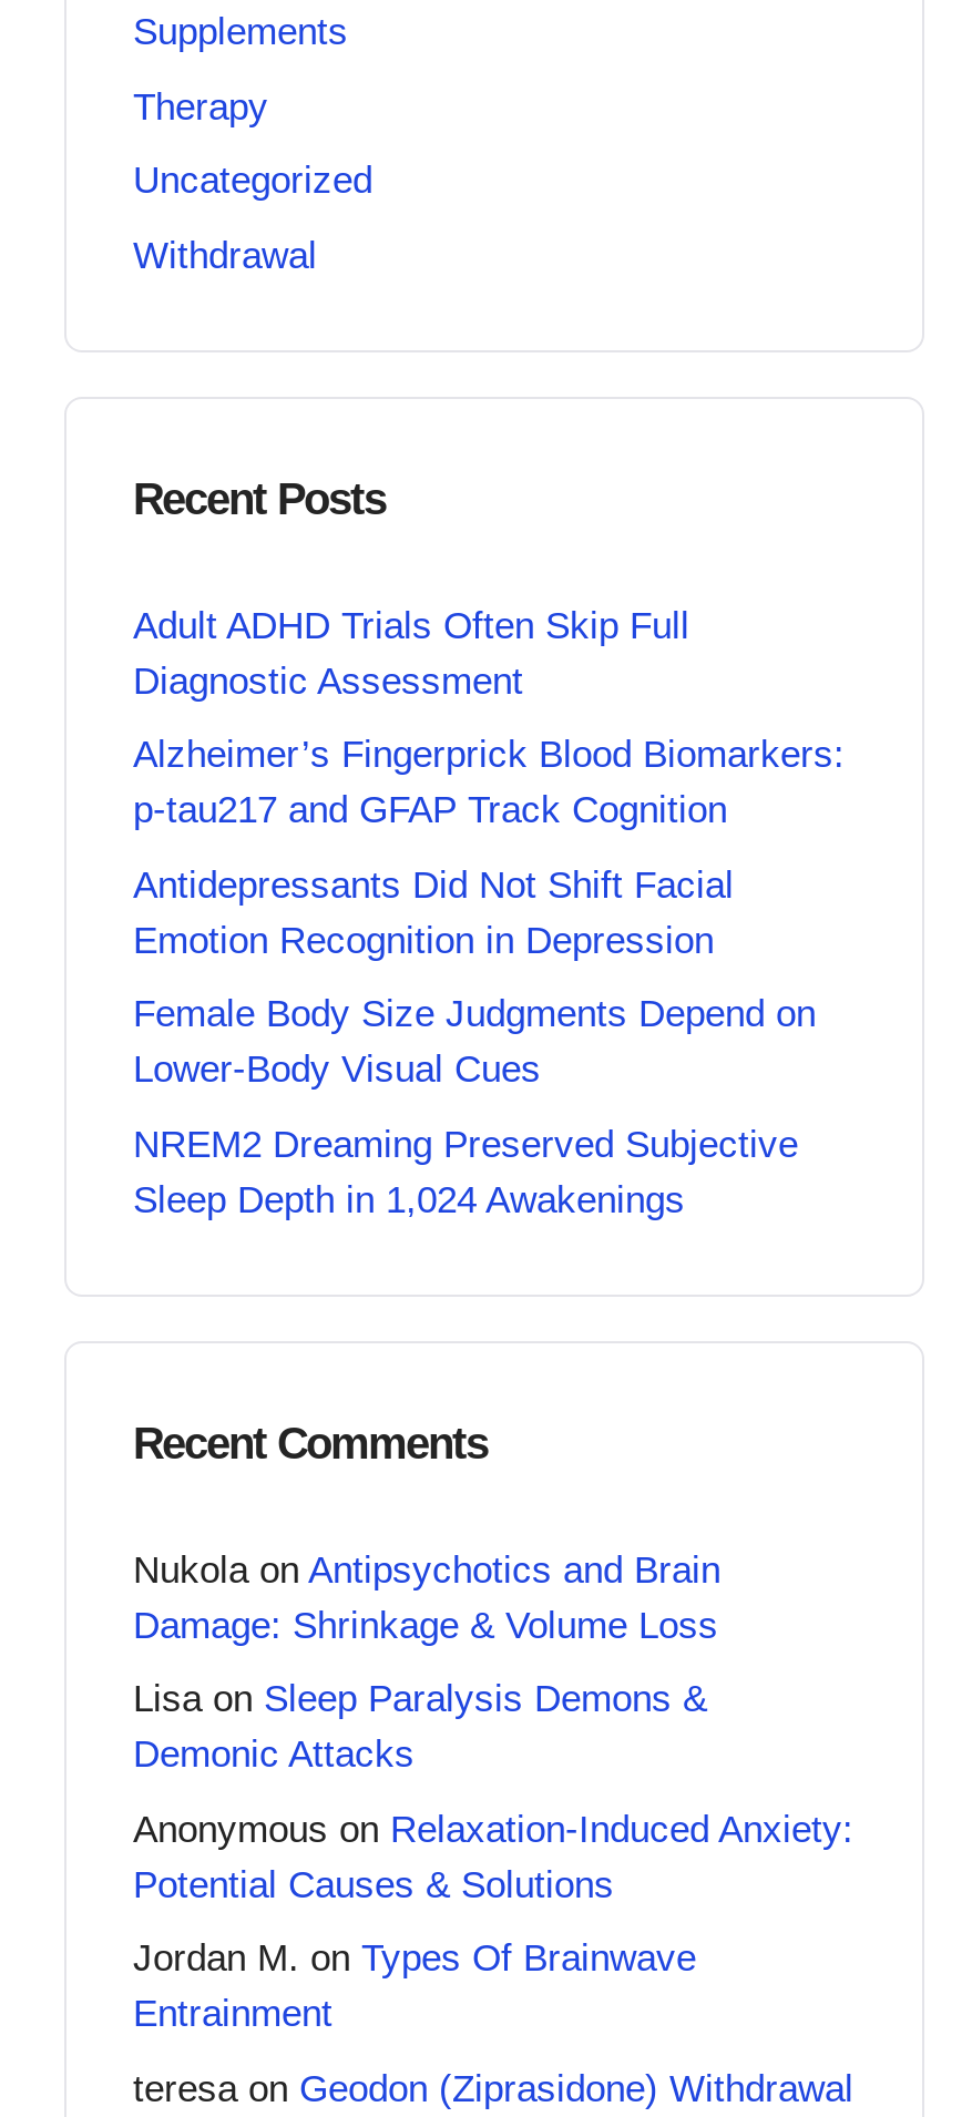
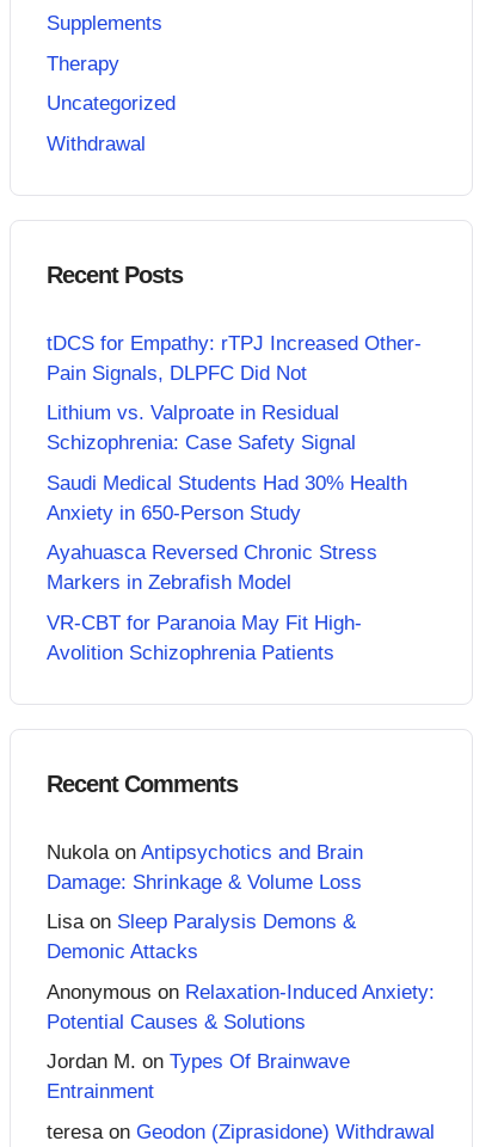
- Adult ADHD Trials Often Skip Full
- Diagnostic Assessment
+ tDCS for Empathy: rTPJ Increased Other-
+ Pain Signals, DLPFC Did Not

- Alzheimer’s Fingerprick Blood Biomarkers:
- p-tau217 and GFAP Track Cognition
+ Lithium vs. Valproate in Residual
+ Schizophrenia: Case Safety Signal

- Antidepressants Did Not Shift Facial
- Emotion Recognition in Depression
+ Saudi Medical Students Had 30% Health
+ Anxiety in 650-Person Study

- Female Body Size Judgments Depend on
- Lower-Body Visual Cues
+ Ayahuasca Reversed Chronic Stress
+ Markers in Zebrafish Model

- NREM2 Dreaming Preserved Subjective
- Sleep Depth in 1,024 Awakenings
+ VR-CBT for Paranoia May Fit High-
+ Avolition Schizophrenia Patients
